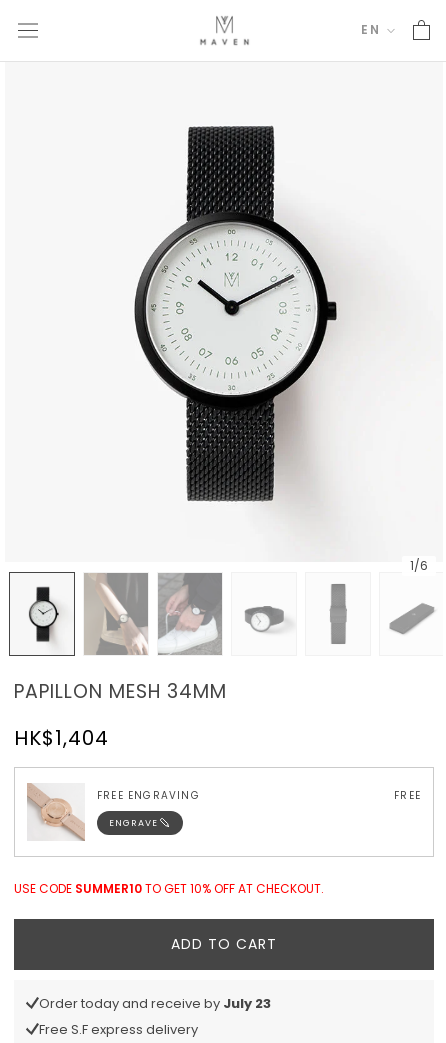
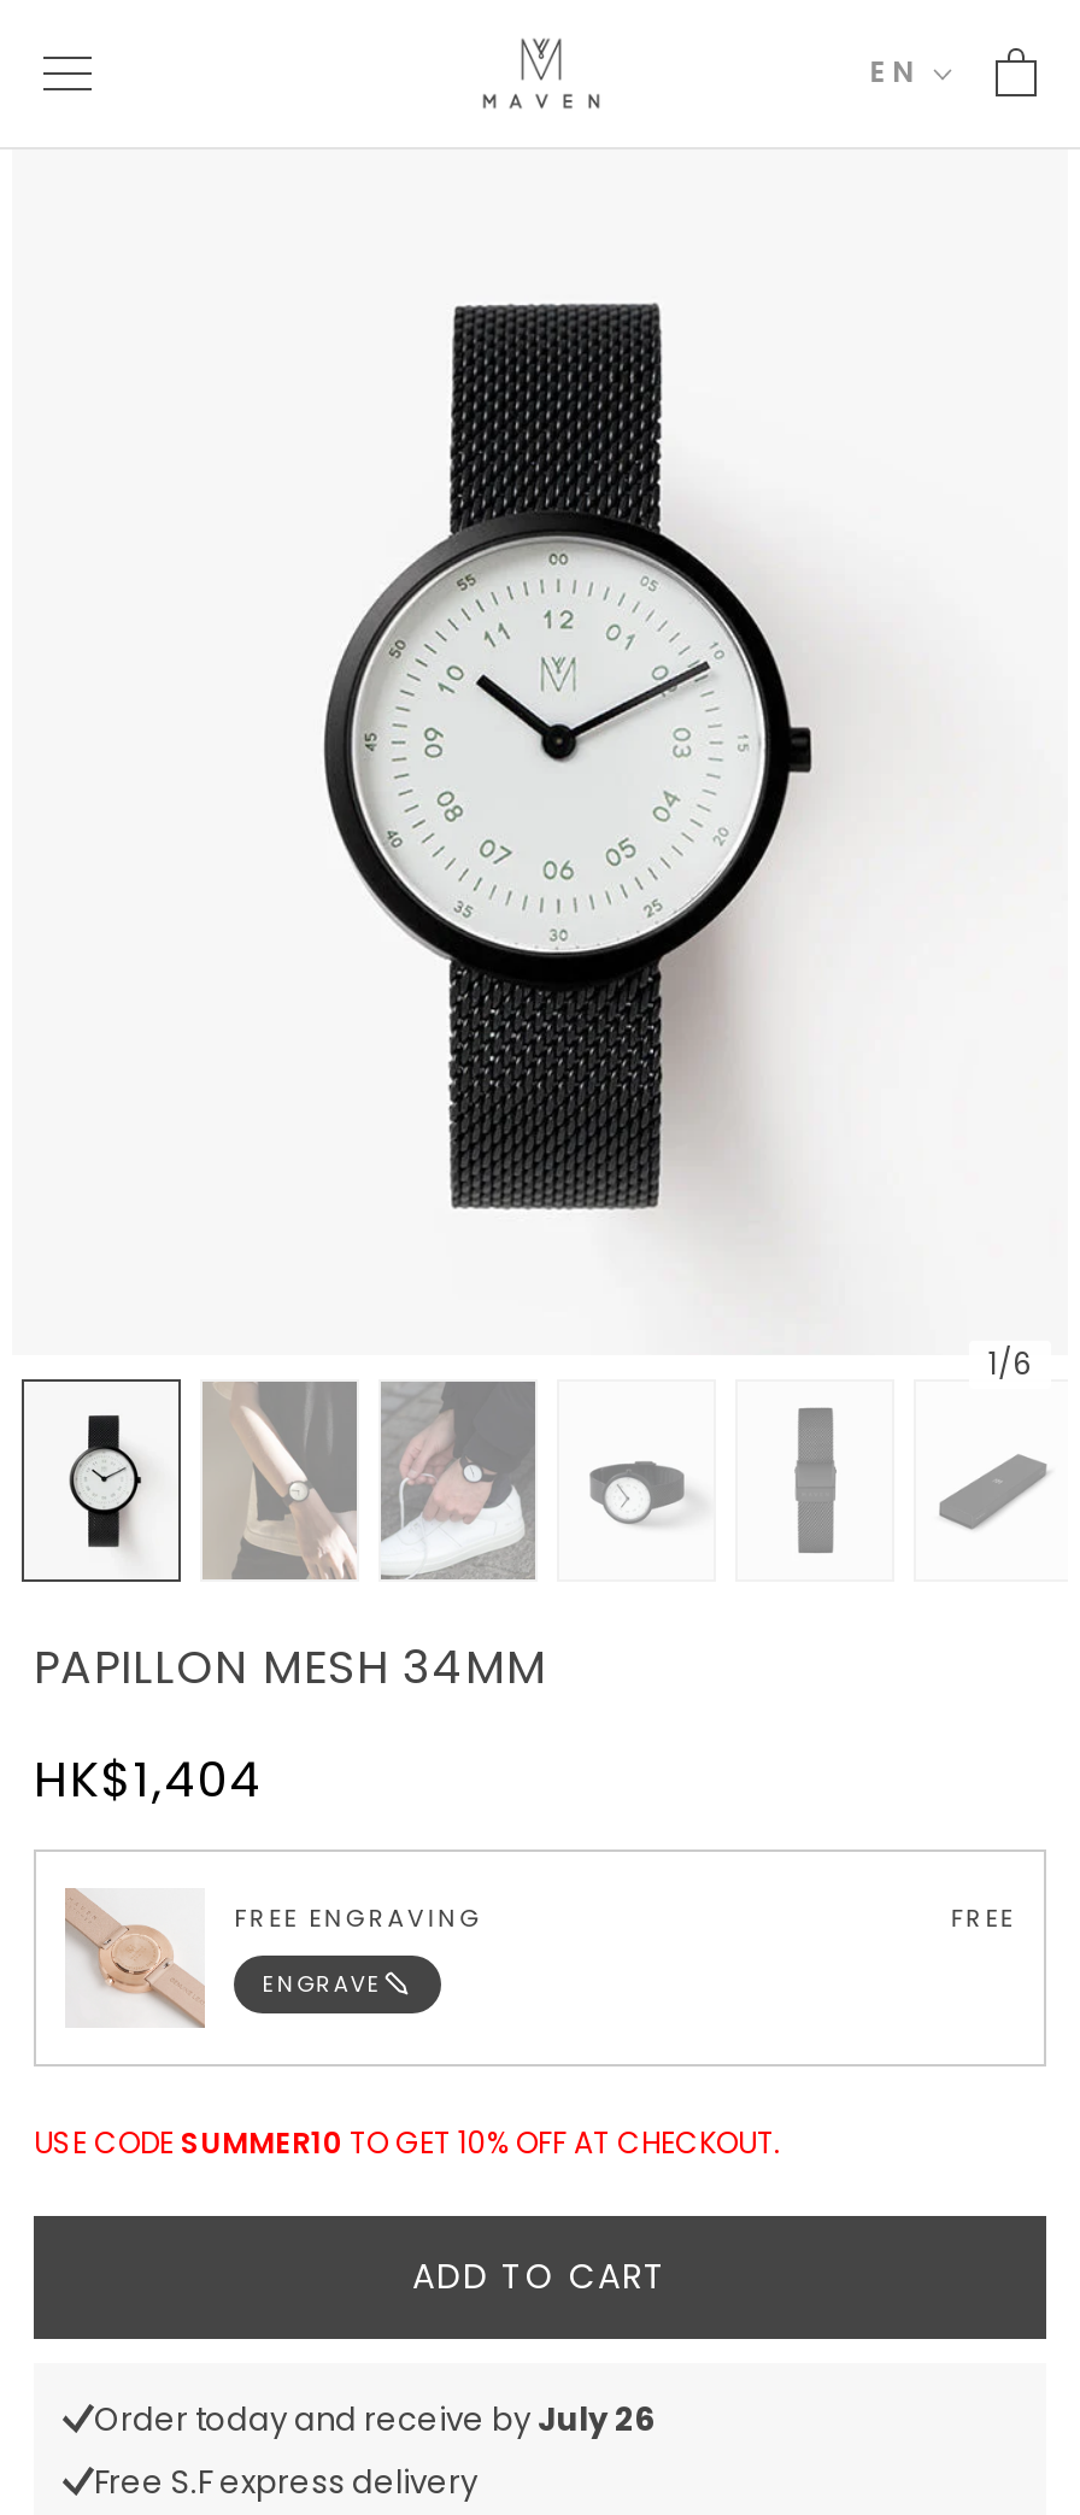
- Order today and receive by July 23
+ Order today and receive by July 26
